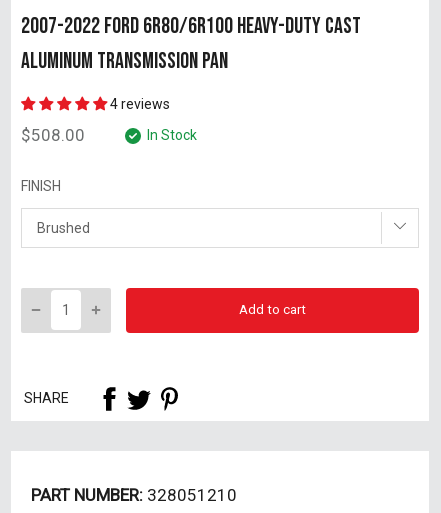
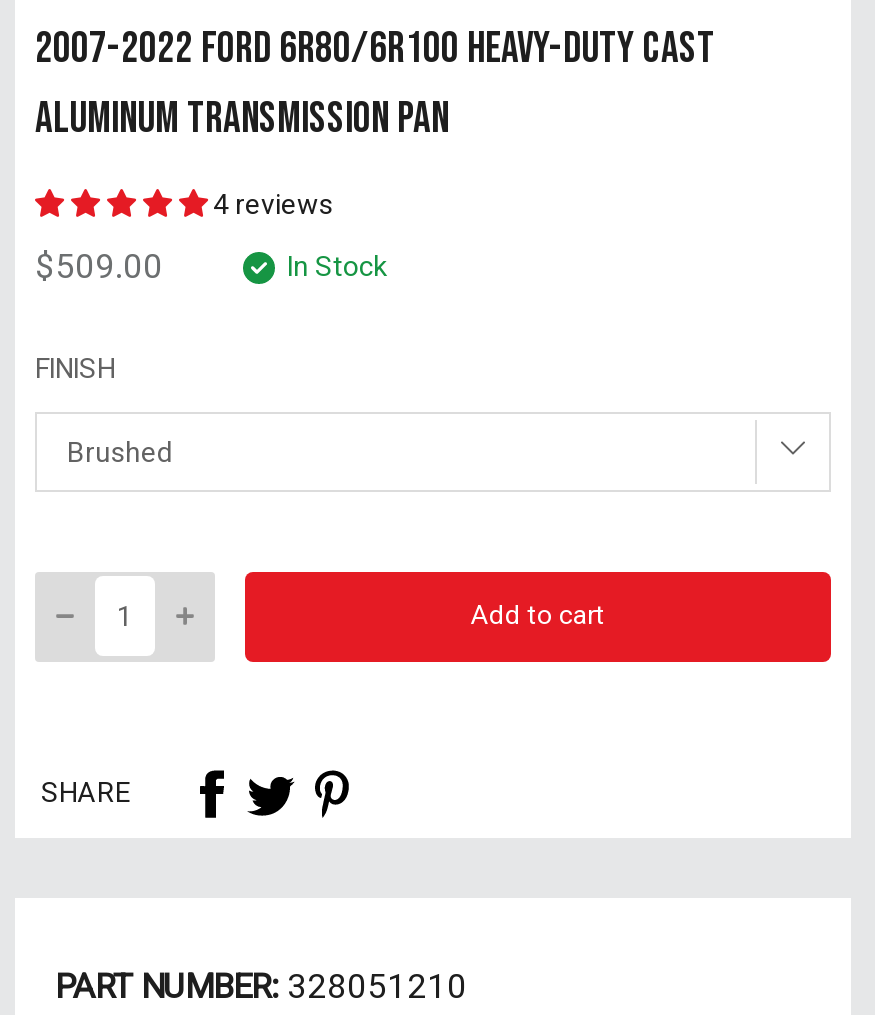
- $508.00
+ $509.00
